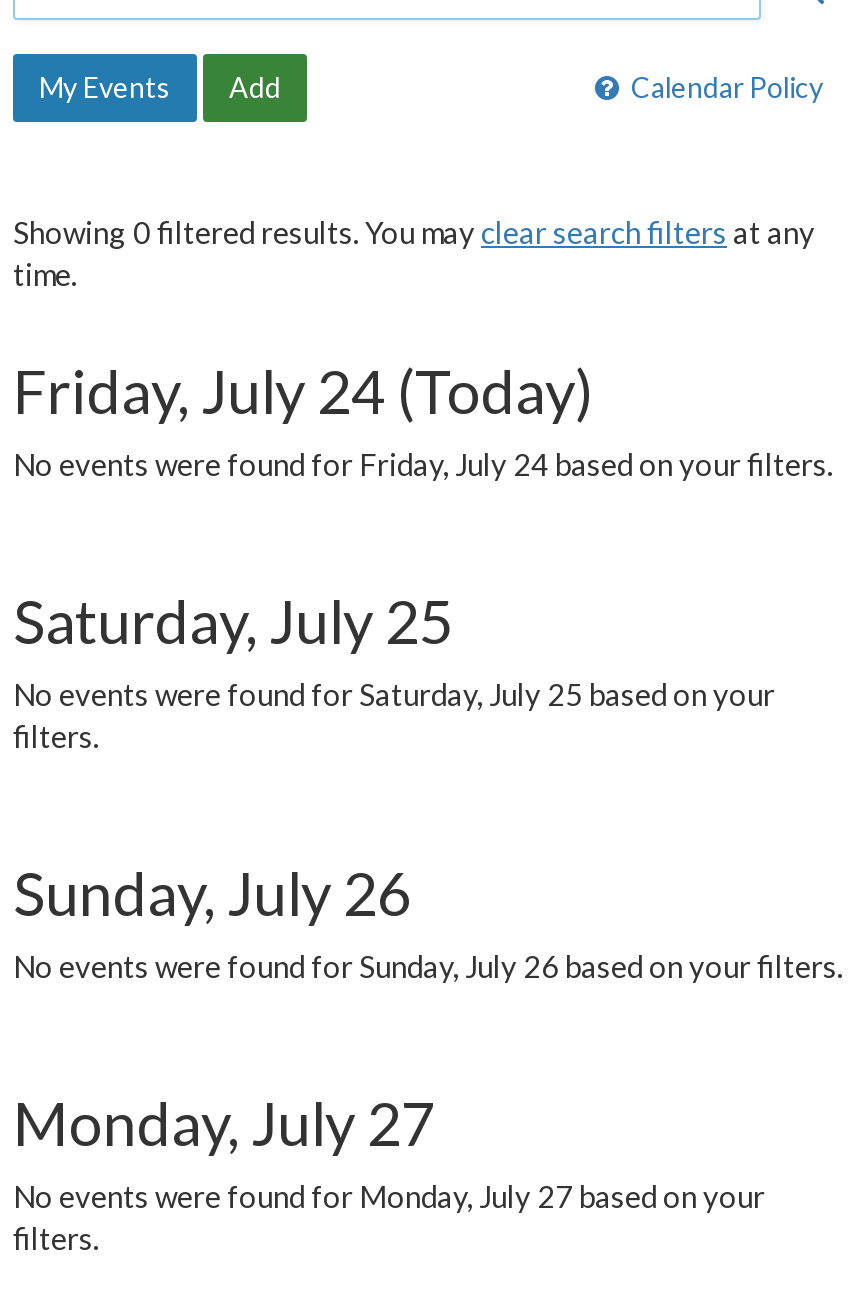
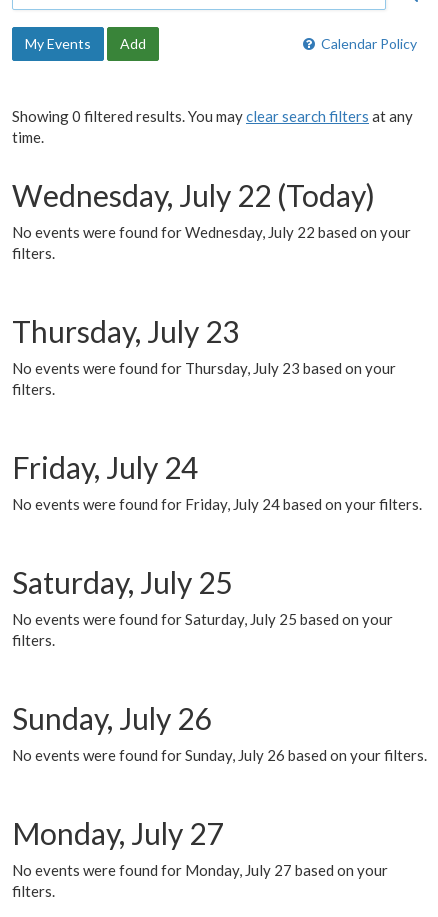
- Friday, July 24 (Today)
+ Wednesday, July 22 (Today)
+ No events were found for Wednesday, July 22 based on your
+ filters.
+ Thursday, July 23
+ No events were found for Thursday, July 23 based on your
+ filters.
+ Friday, July 24
